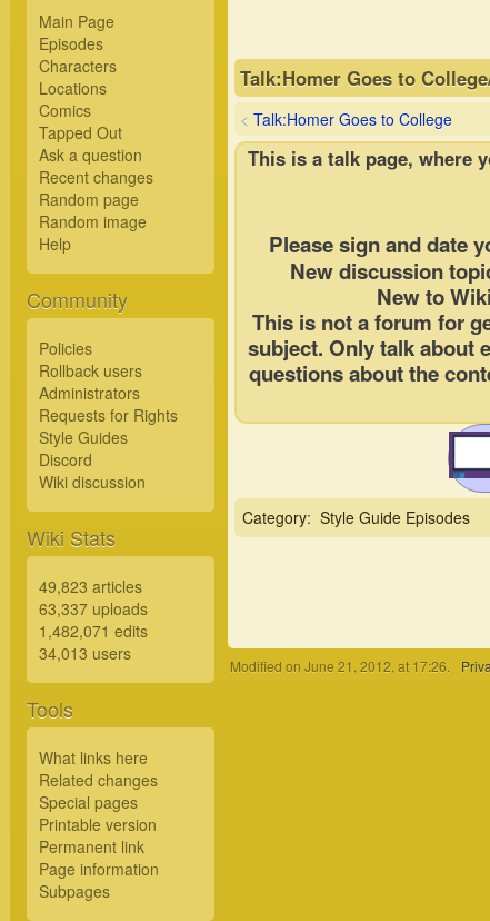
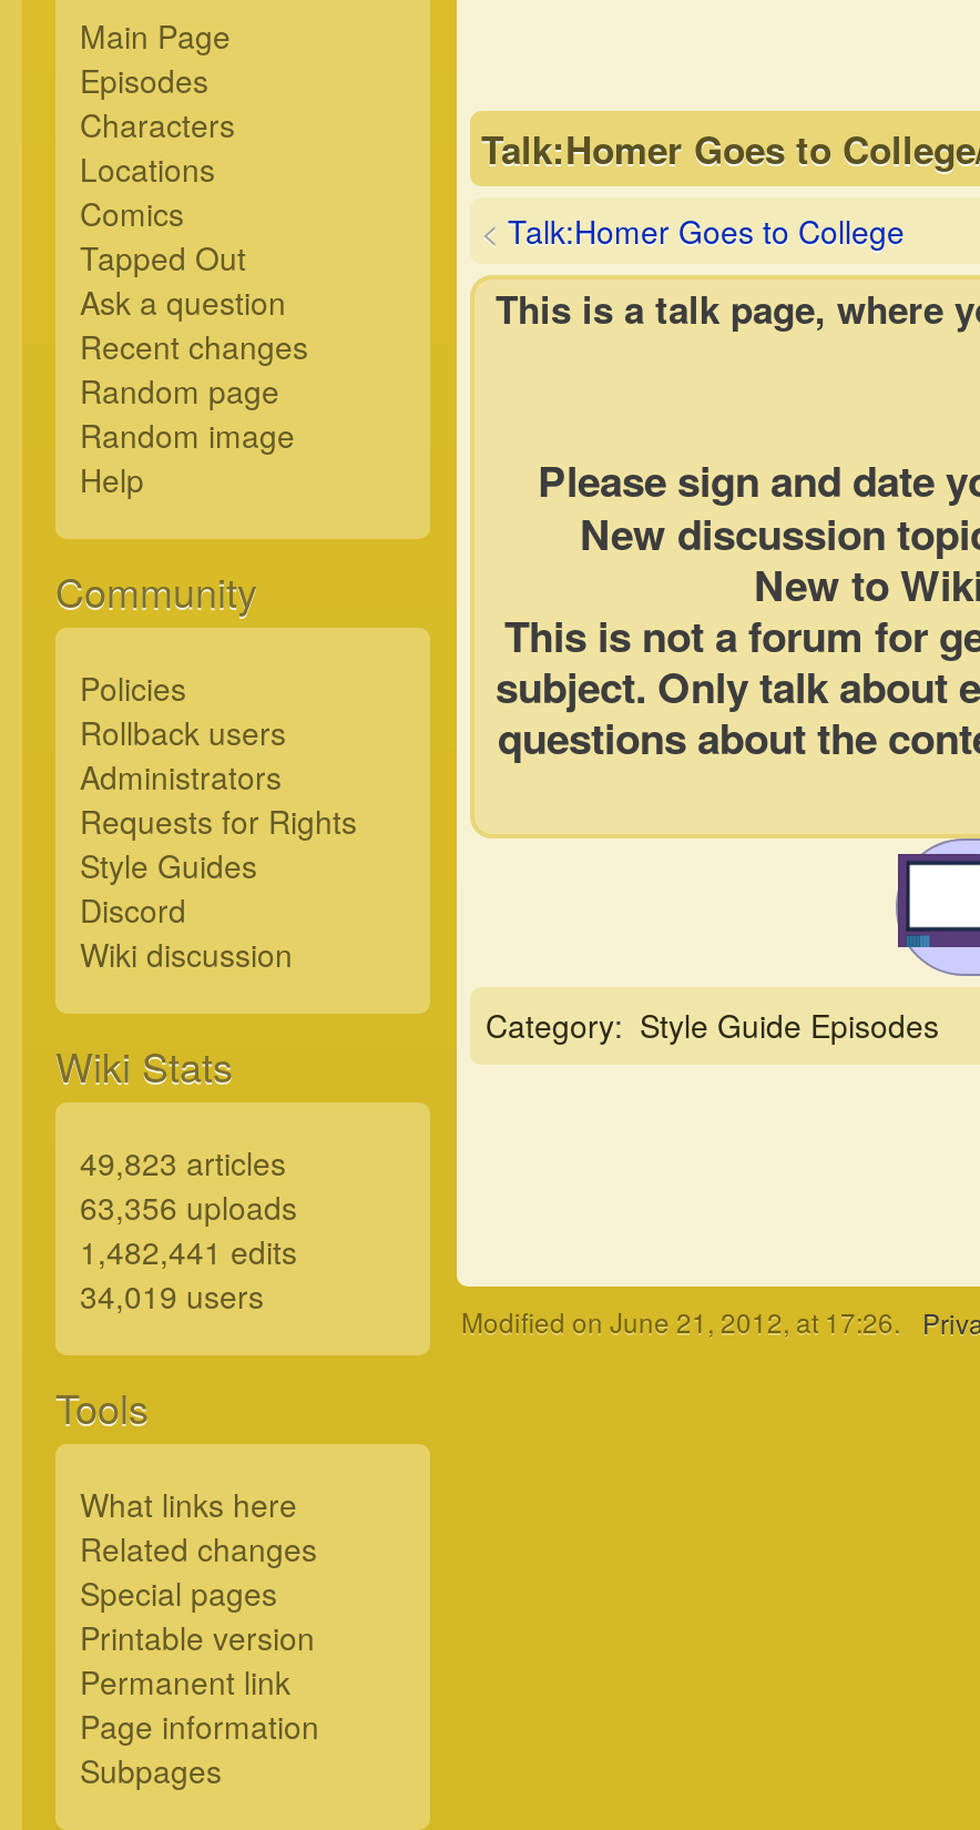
- 63,337 uploads
+ 63,356 uploads

- 1,482,071 edits
+ 1,482,441 edits

- 34,013 users
+ 34,019 users
